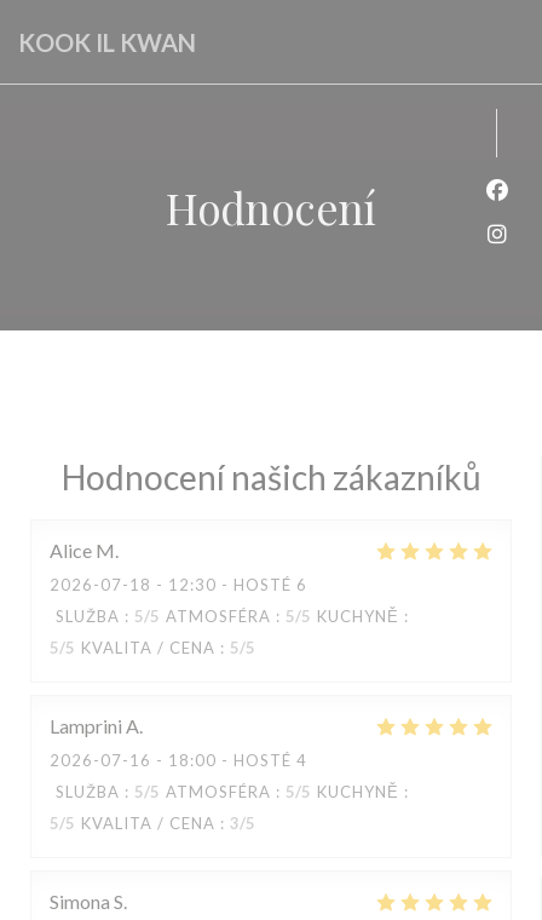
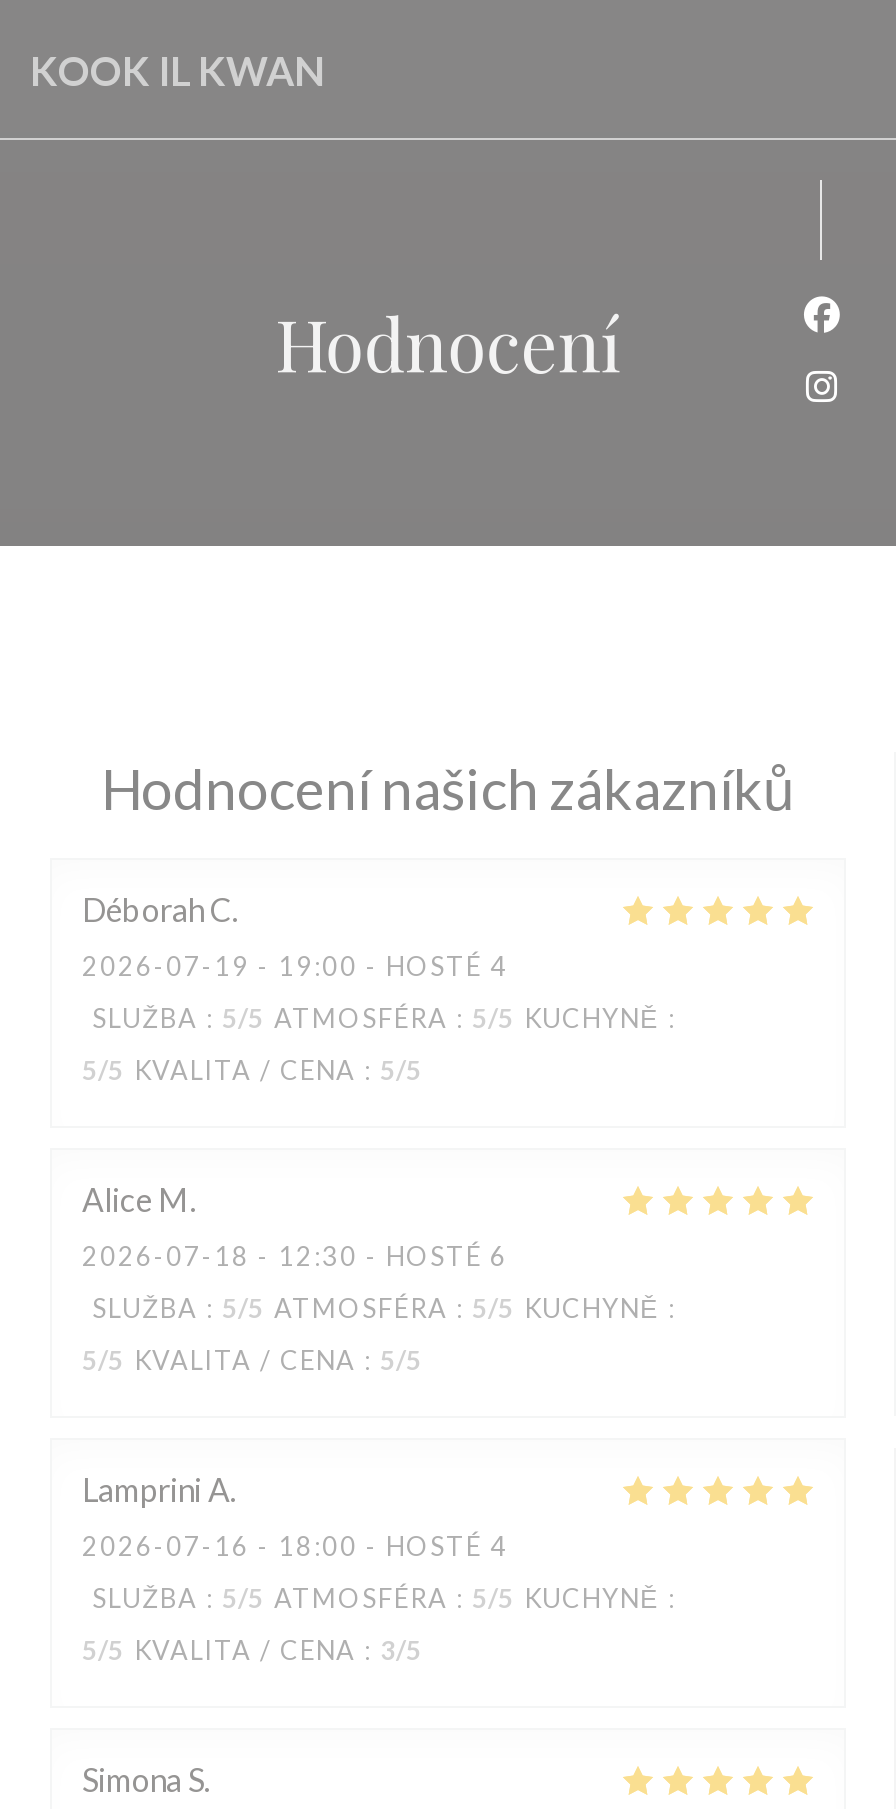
+ Déborah C
+ 2026-07-19 - 19:00 - HOSTÉ 4
+ SLUŽBA: 5/5 ATMOSFÉRA: 5/5 KUCHYNĚ:
+ 5/5 KVALITA / CENA: 5/5
